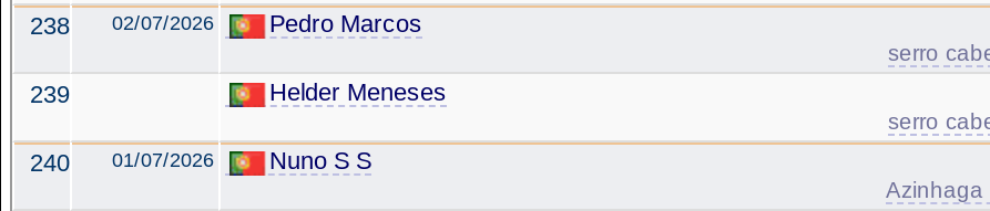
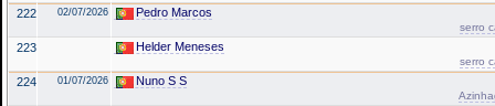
- 238 02/07/2026
+ 222 02/07/2026

- 239
+ 223

- 240 01/07/2026
+ 224 01/07/2026
